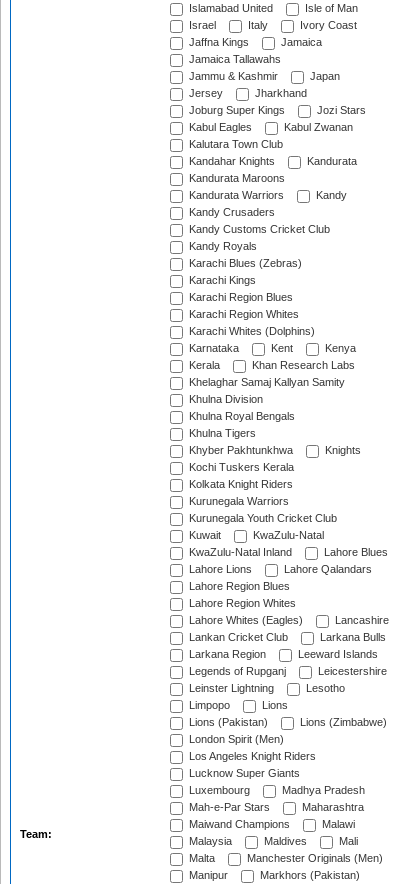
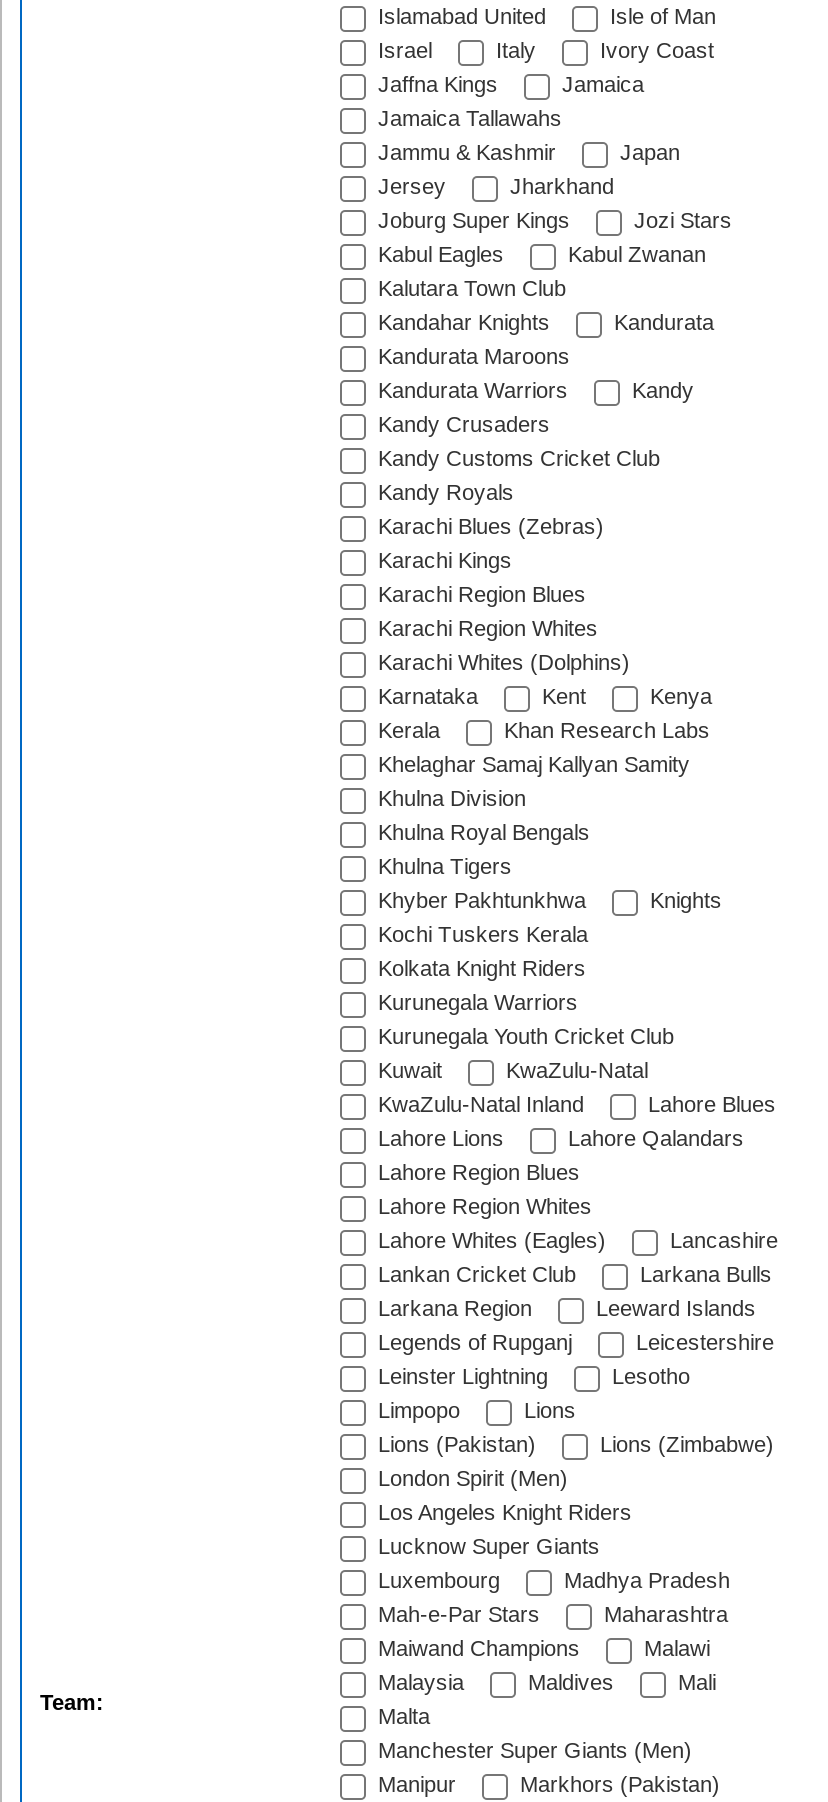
- Manchester Originals (Men)
+ Manchester Super Giants (Men)
